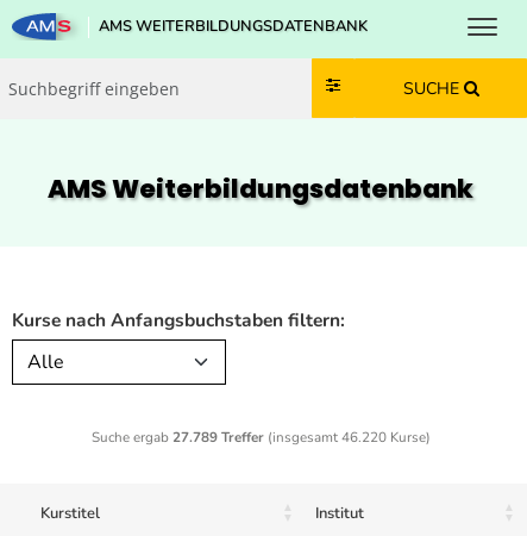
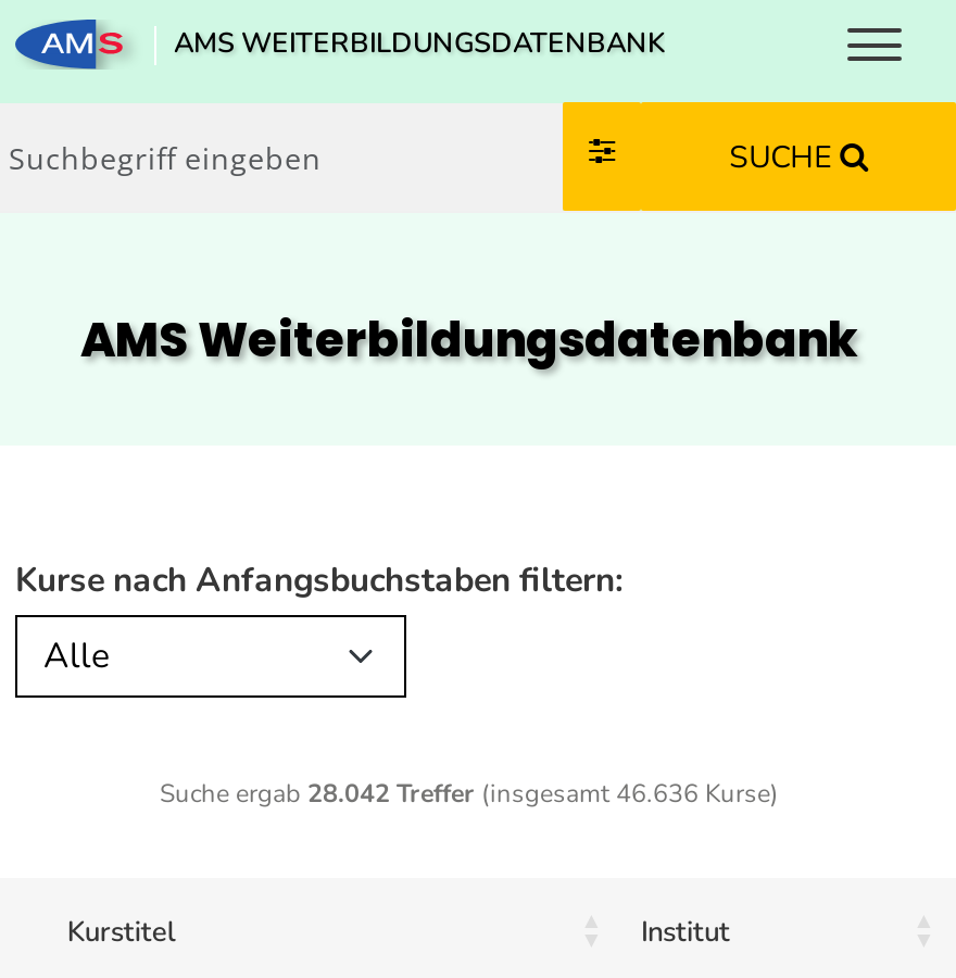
- Suche ergab 27.789 Treffer (insgesamt 46.220 Kurse)
+ Suche ergab 28.042 Treffer (insgesamt 46.636 Kurse)
